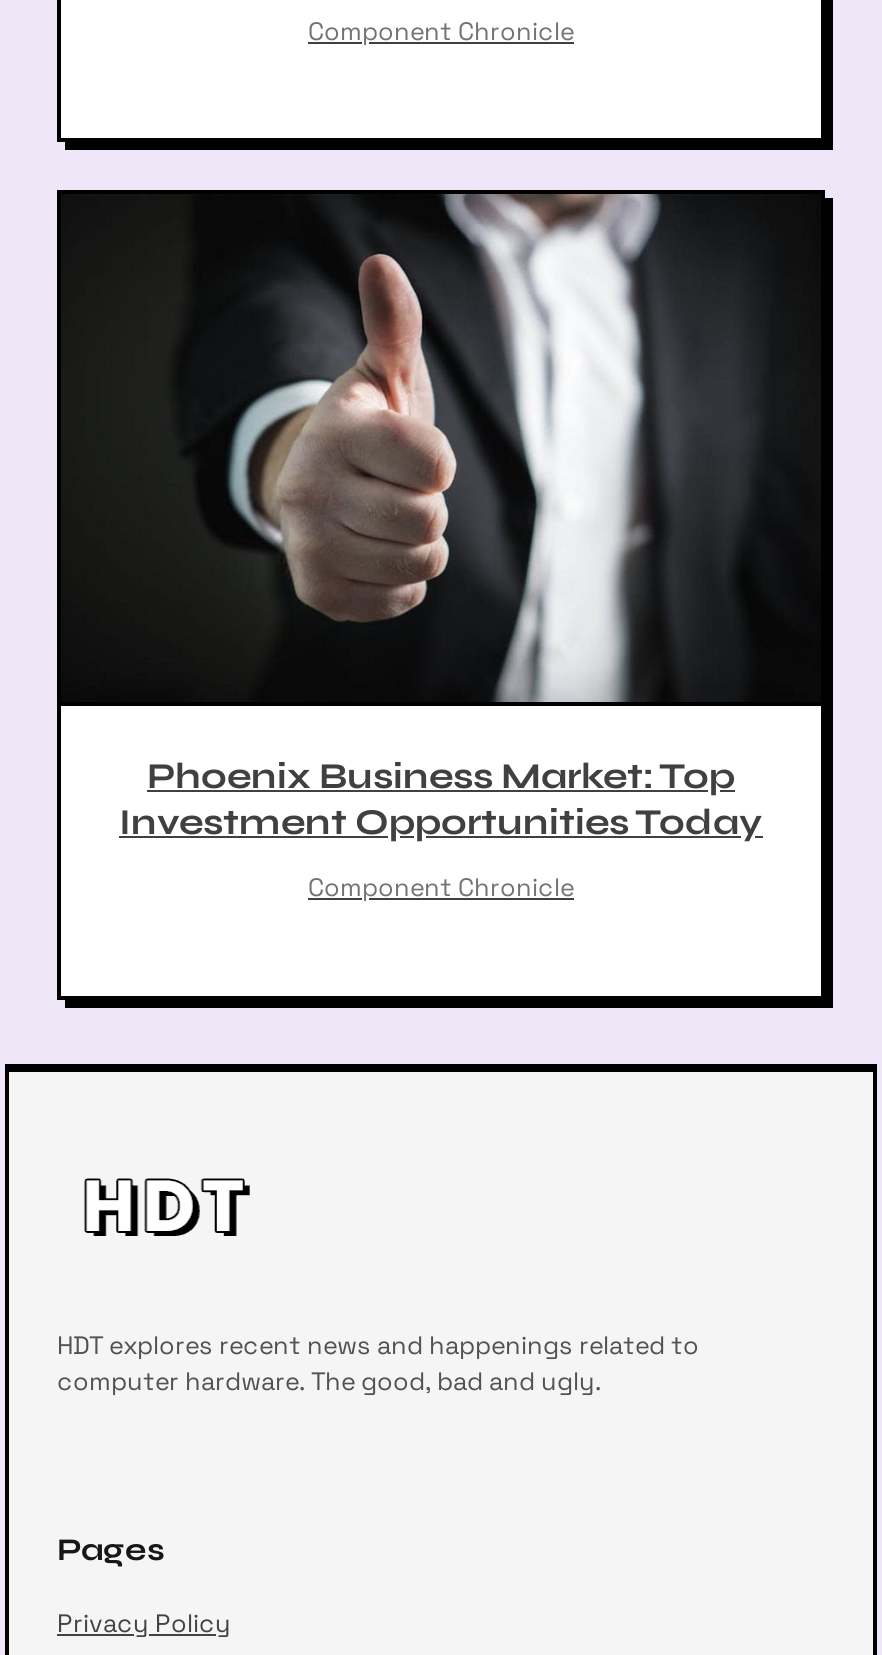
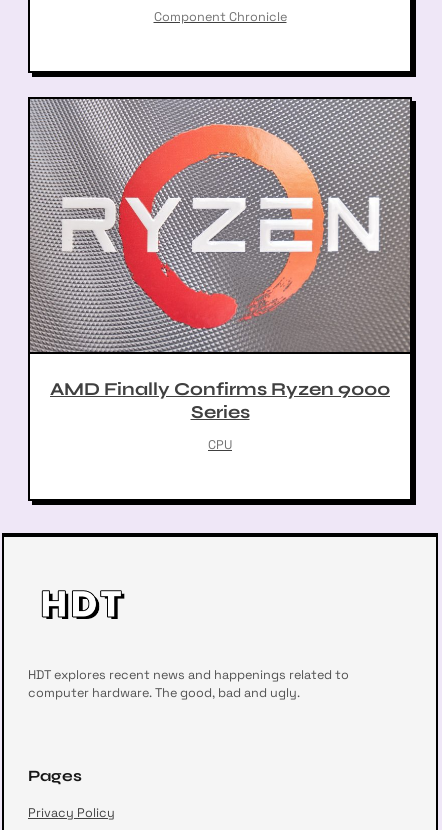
- [image]
- Phoenix Business Market: Top
- Investment Opportunities Today
+ [image]
+ AMD Finally Confirms Ryzen 9000
+ Series

- Component Chronicle
+ CPU
